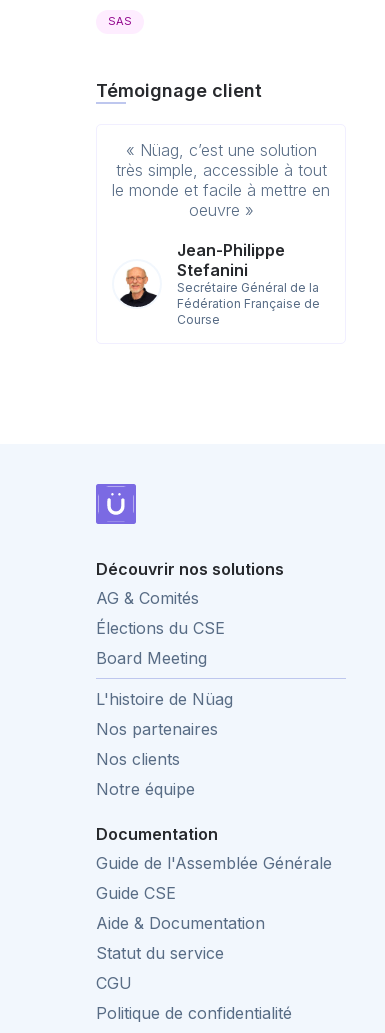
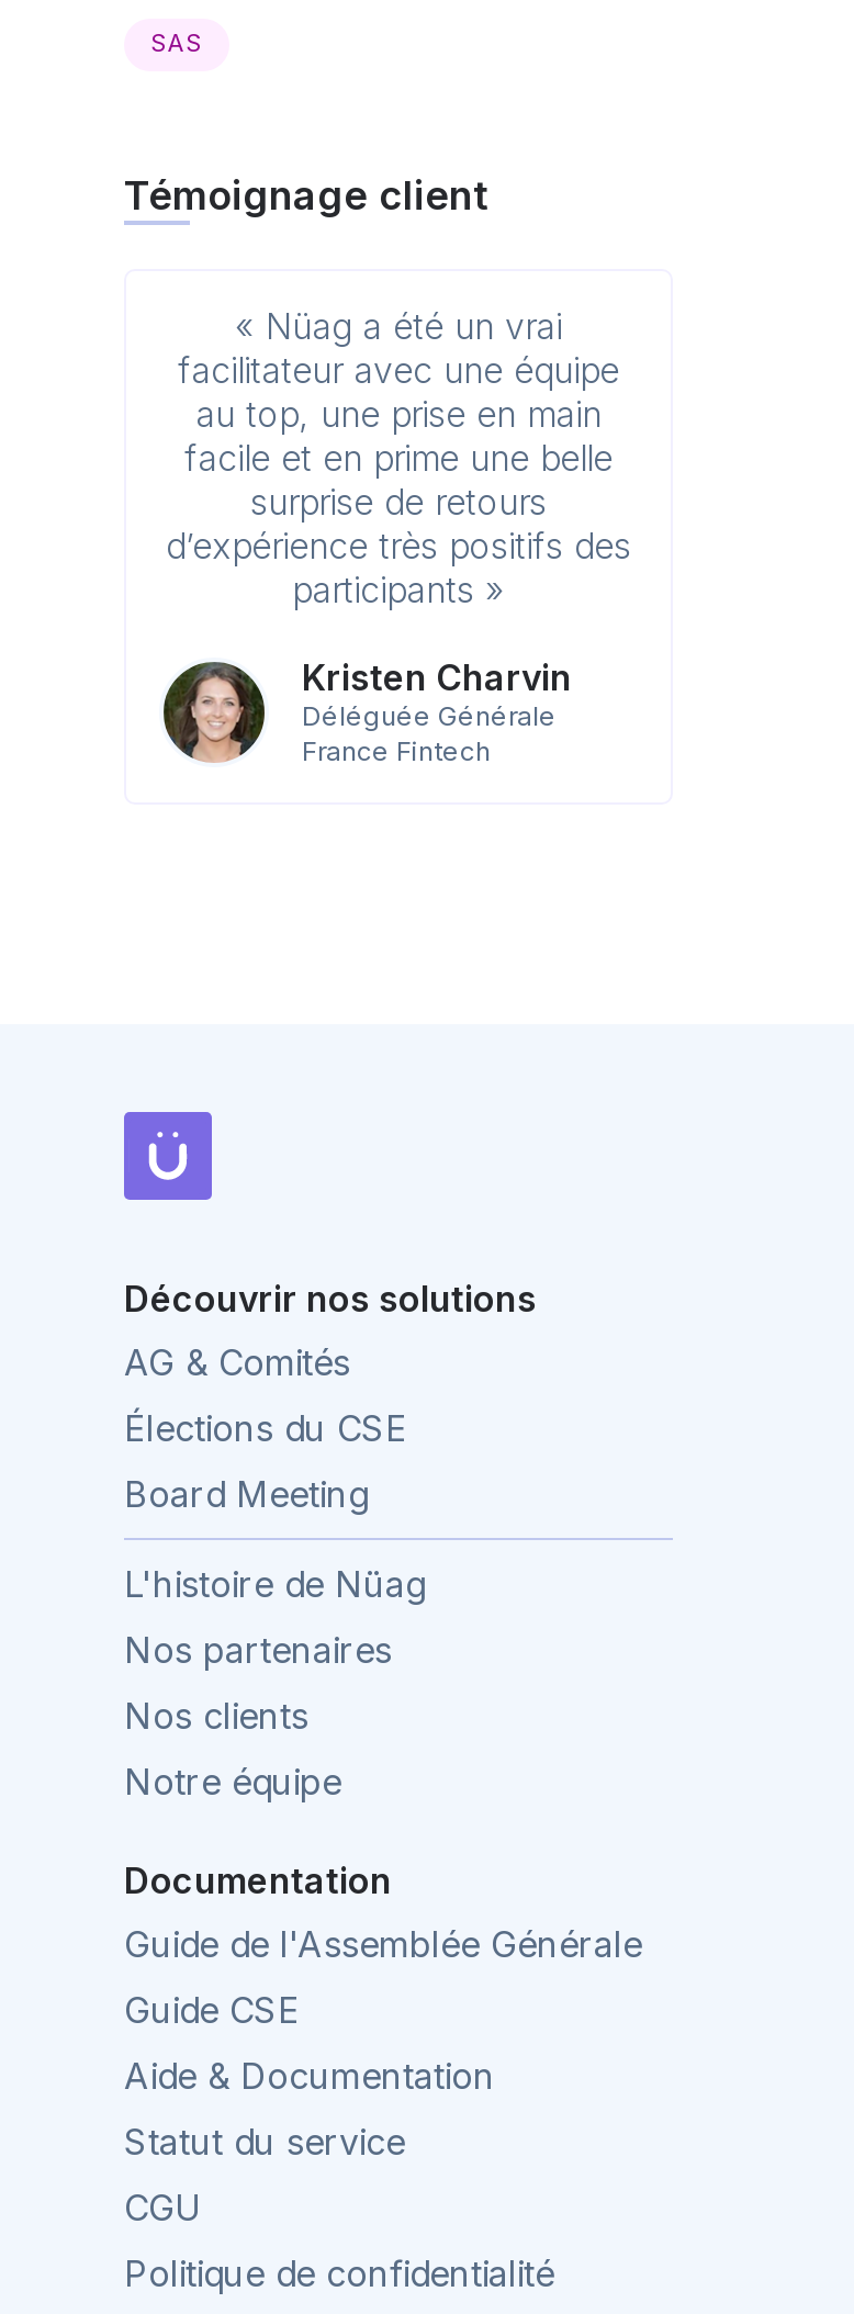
- « Nüag, c’est une solution
- très simple, accessible à tout
- le monde et facile à mettre en
- oeuvre »
+ « Nüag a été un vrai
+ facilitateur avec une équipe
+ au top, une prise en main
+ facile et en prime une belle
+ surprise de retours
+ d’expérience très positifs des
+ participants »

- [image]
- Jean-Philippe
- Stefanini
- Secrétaire Général de la
- Fédération Française de
- Course
+ [image]
+ Kristen Charvin
+ Déléguée Générale
+ France Fintech
